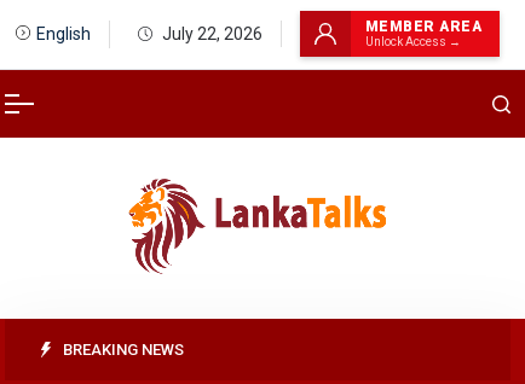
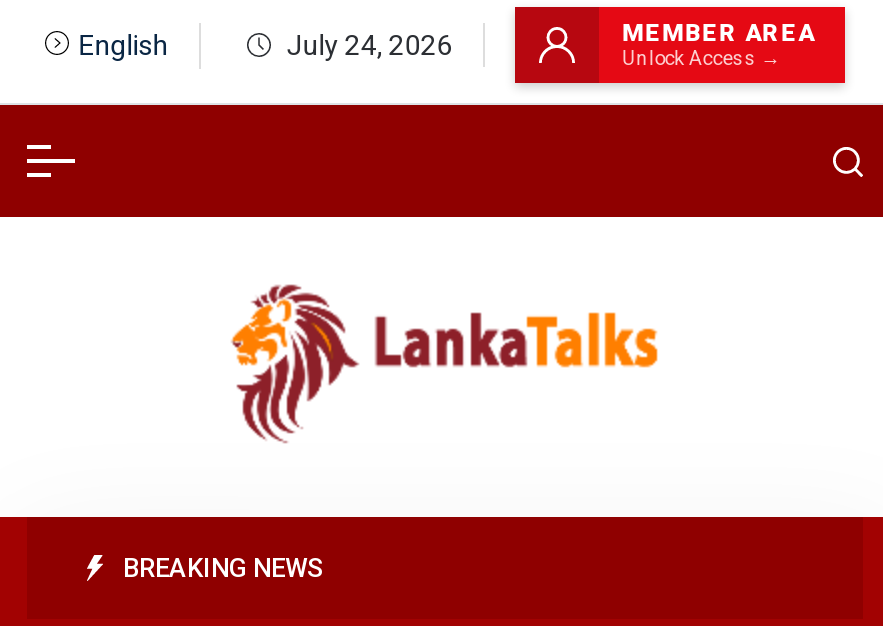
- July 22, 2026
+ July 24, 2026
